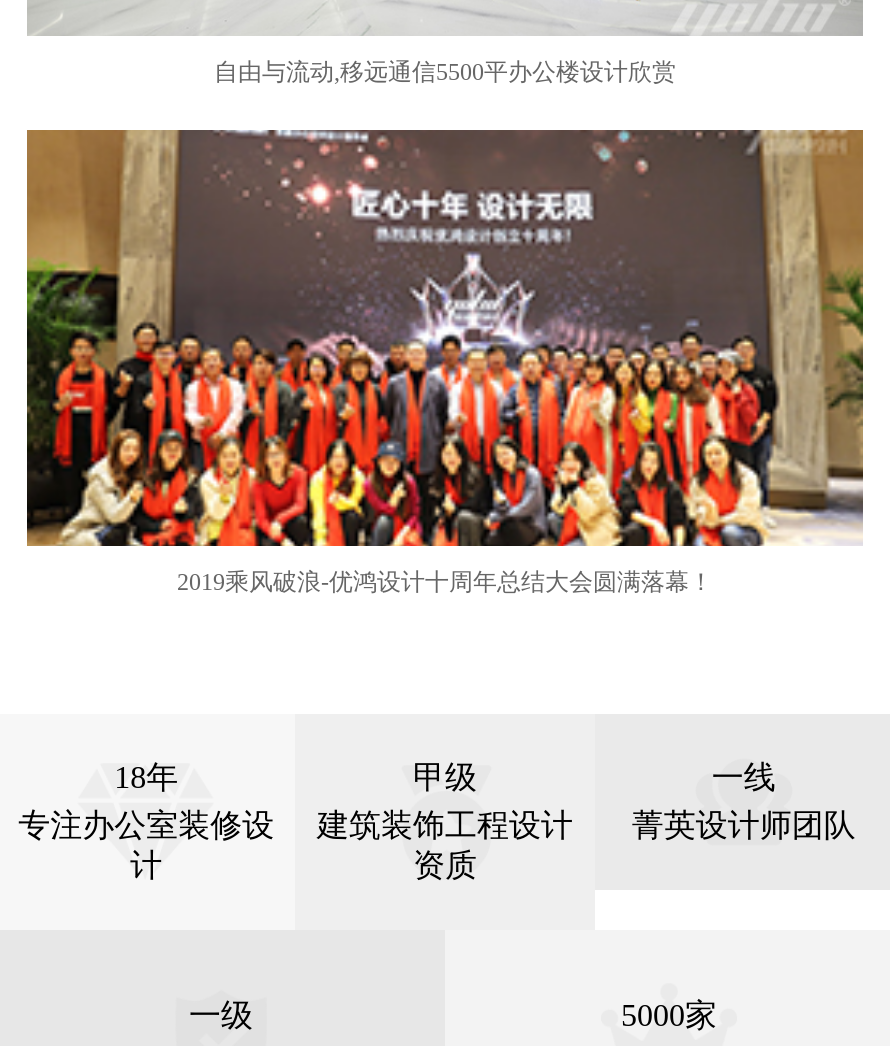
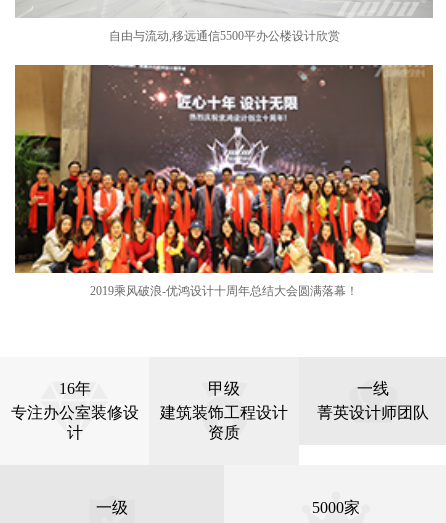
- 18年
+ 16年
